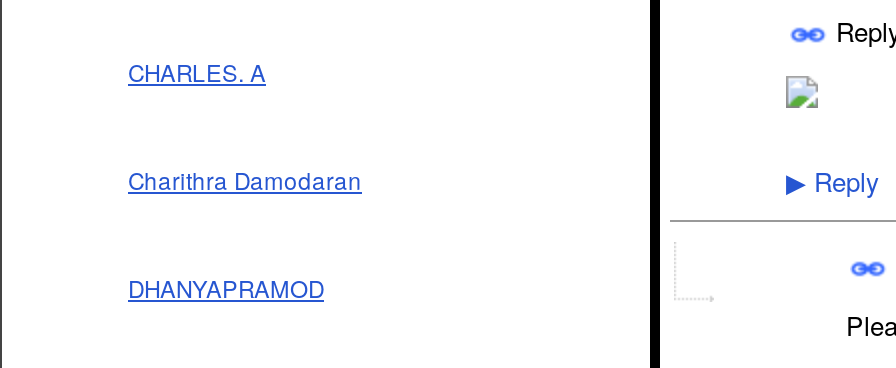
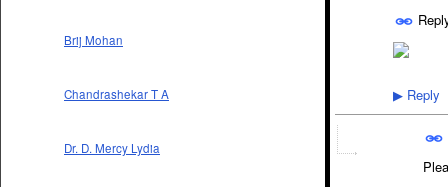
- CHARLES. A
+ Brij Mohan

- Charithra Damodaran
+ Chandrashekar T A

- DHANYAPRAMOD
+ Dr. D. Mercy Lydia
